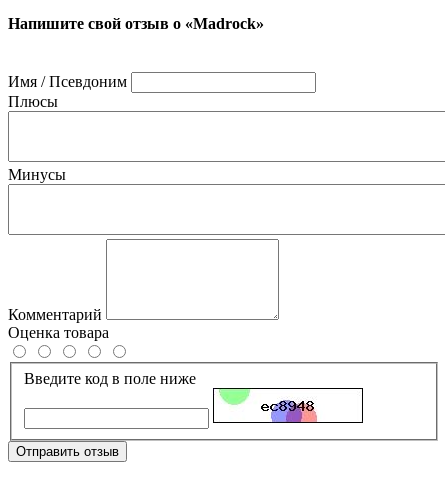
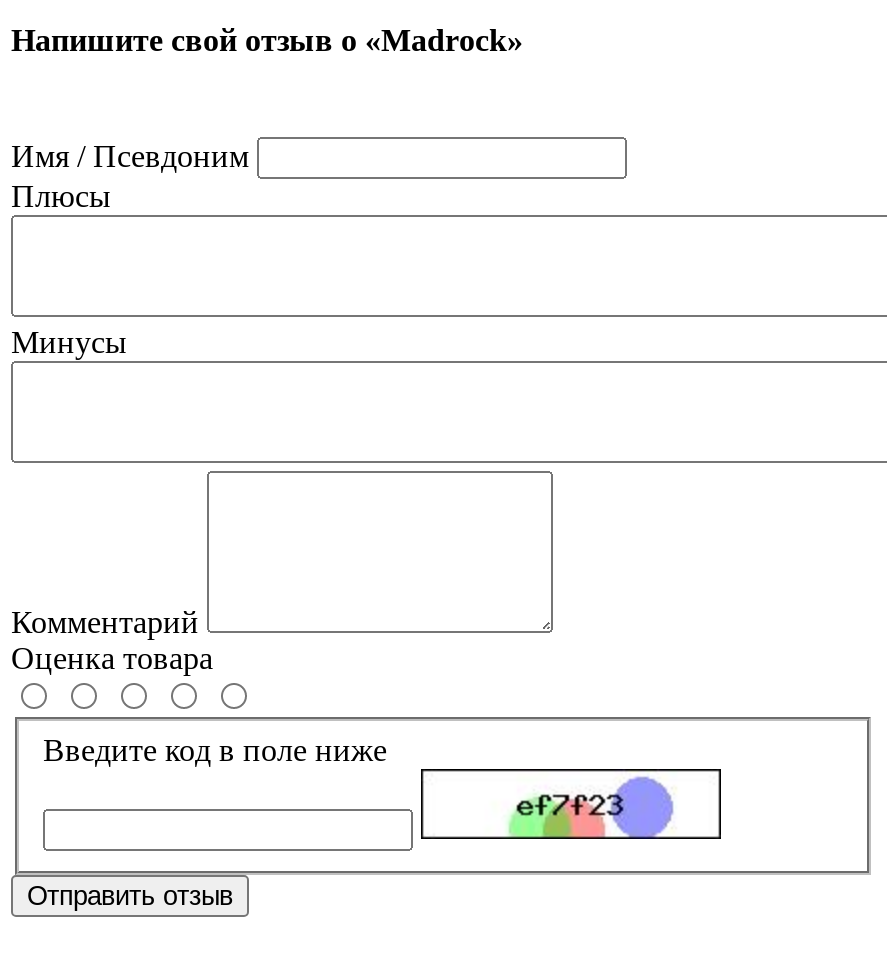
- [image]
+ [image]
